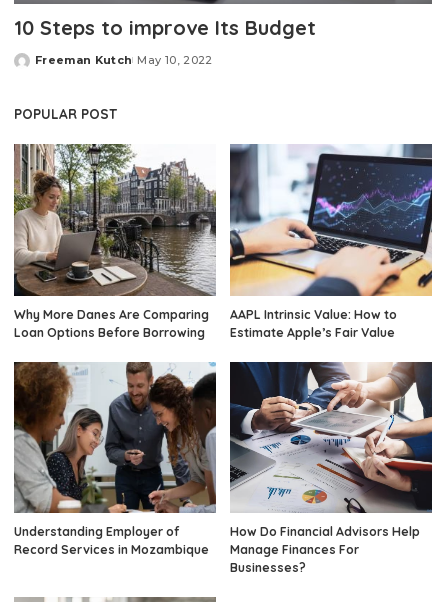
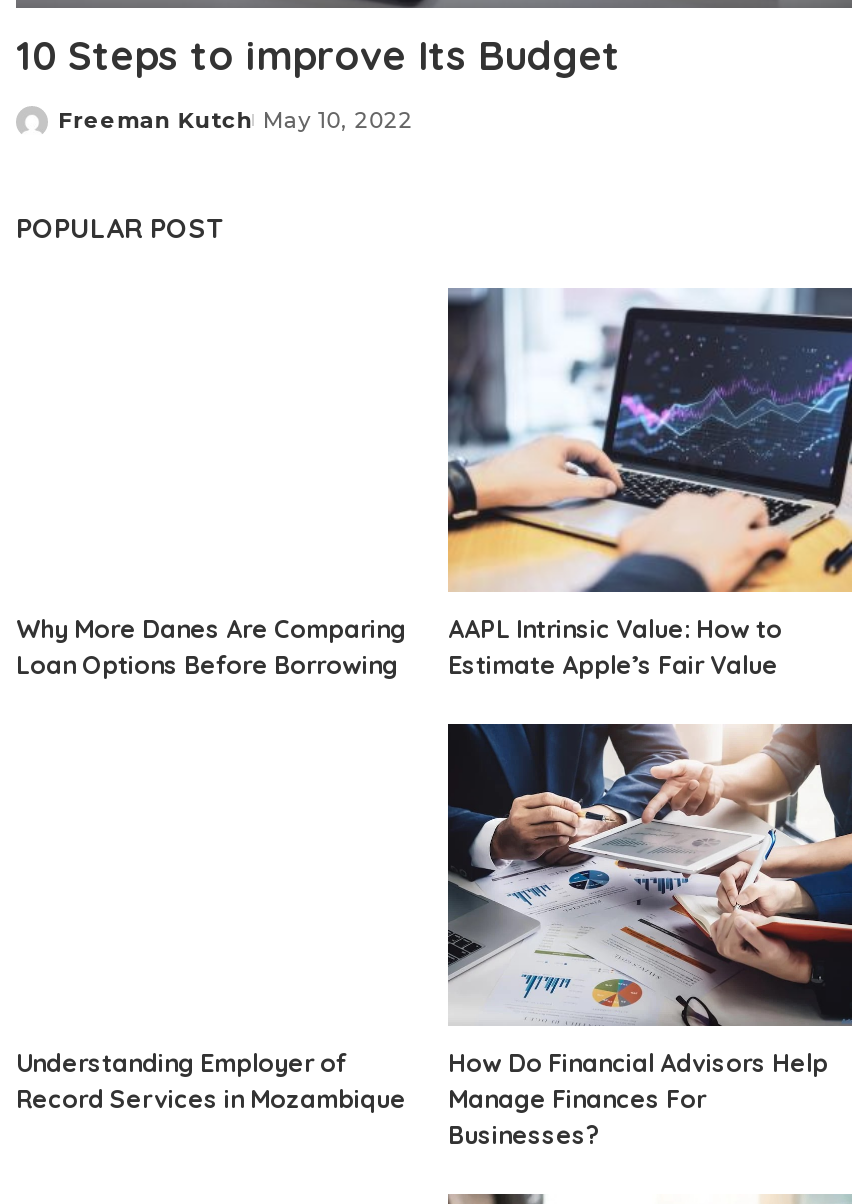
- [image]

- [image]
